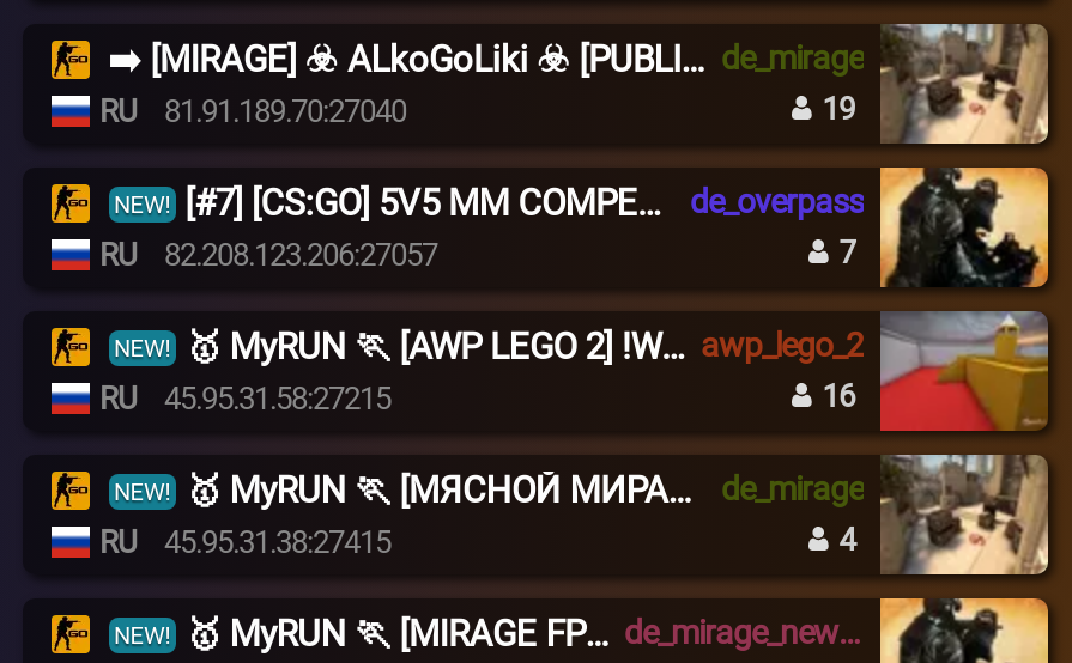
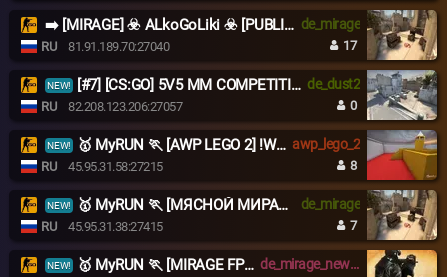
- 19
+ 17

- [image]
- de_overpass
+ [image]
+ de_dust2

- 7
+ 0

- 16
+ 8

- 4
+ 7
